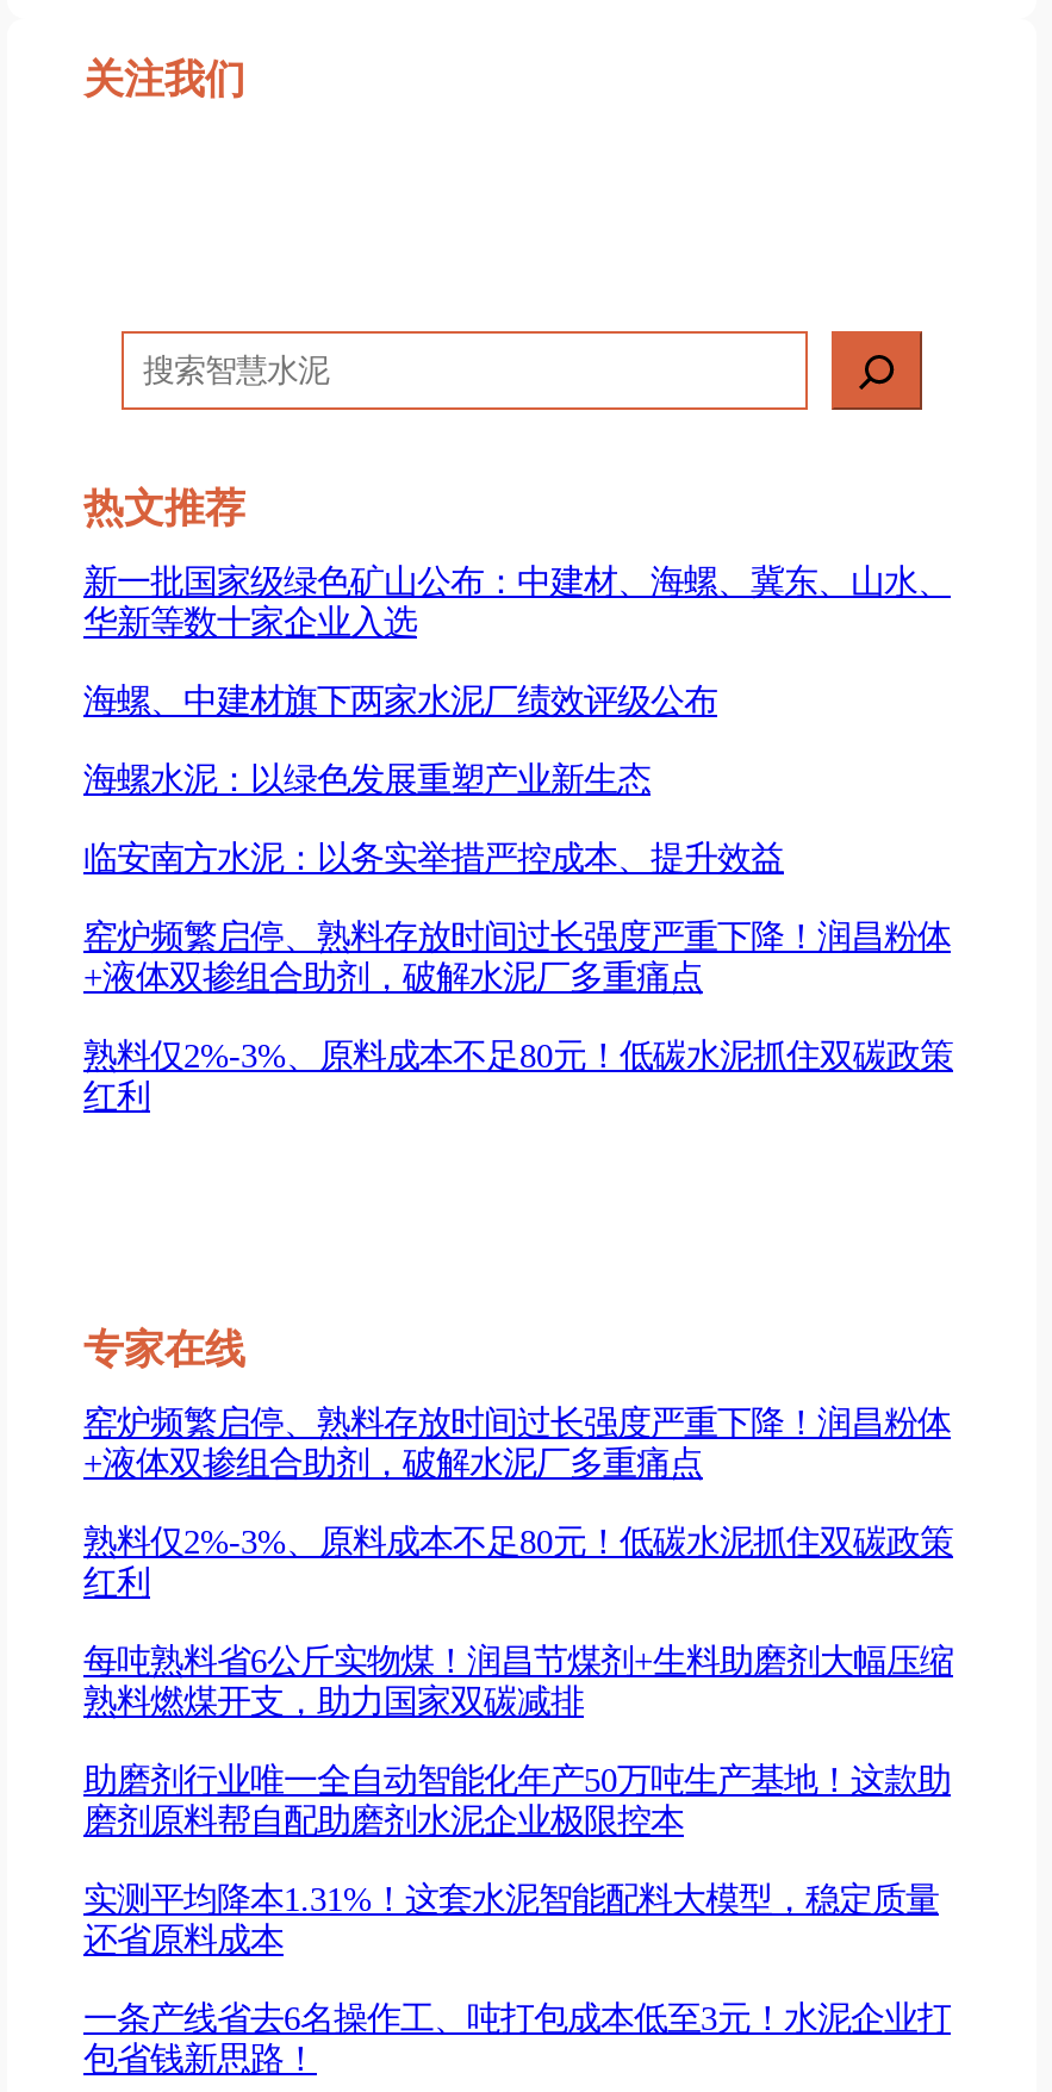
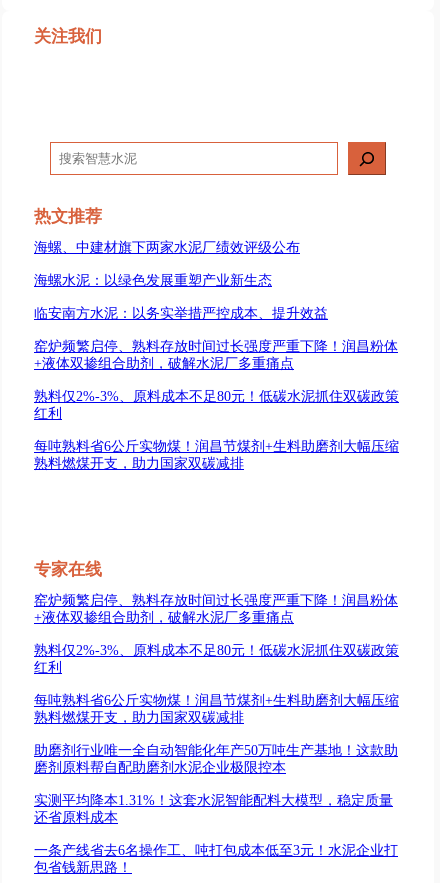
- 新一批国家级绿色矿山公布：中建材、海螺、冀东、山水、
- 华新等数十家企业入选

moved up: 海螺、中建材旗下两家水泥厂绩效评级公布 | 海螺水泥：以绿色发展重塑产业新生态 | 临安南方水泥：以务实举措严控成本、提升效益 | 窑炉频繁启停、熟料存放时间过长强度严重下降！润昌粉体 | +液体双掺组合助剂，破解水泥厂多重痛点 | 熟料仅2%-3%、原料成本不足80元！低碳水泥抓住双碳政策 | 红利

+ 每吨熟料省6公斤实物煤！润昌节煤剂+生料助磨剂大幅压缩
+ 熟料燃煤开支，助力国家双碳减排
